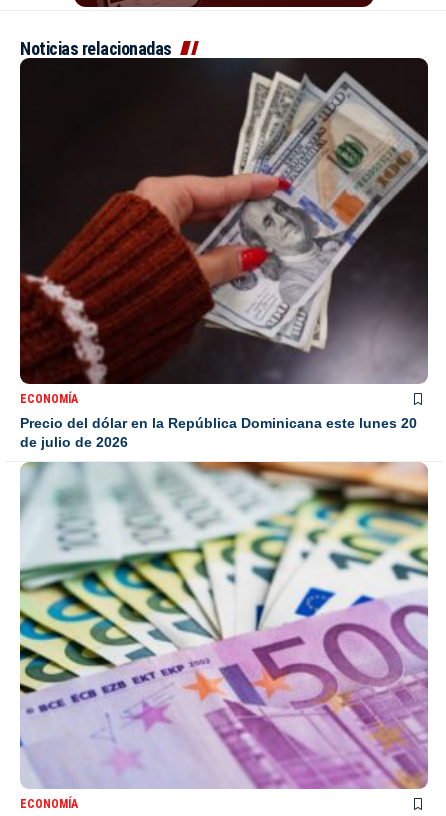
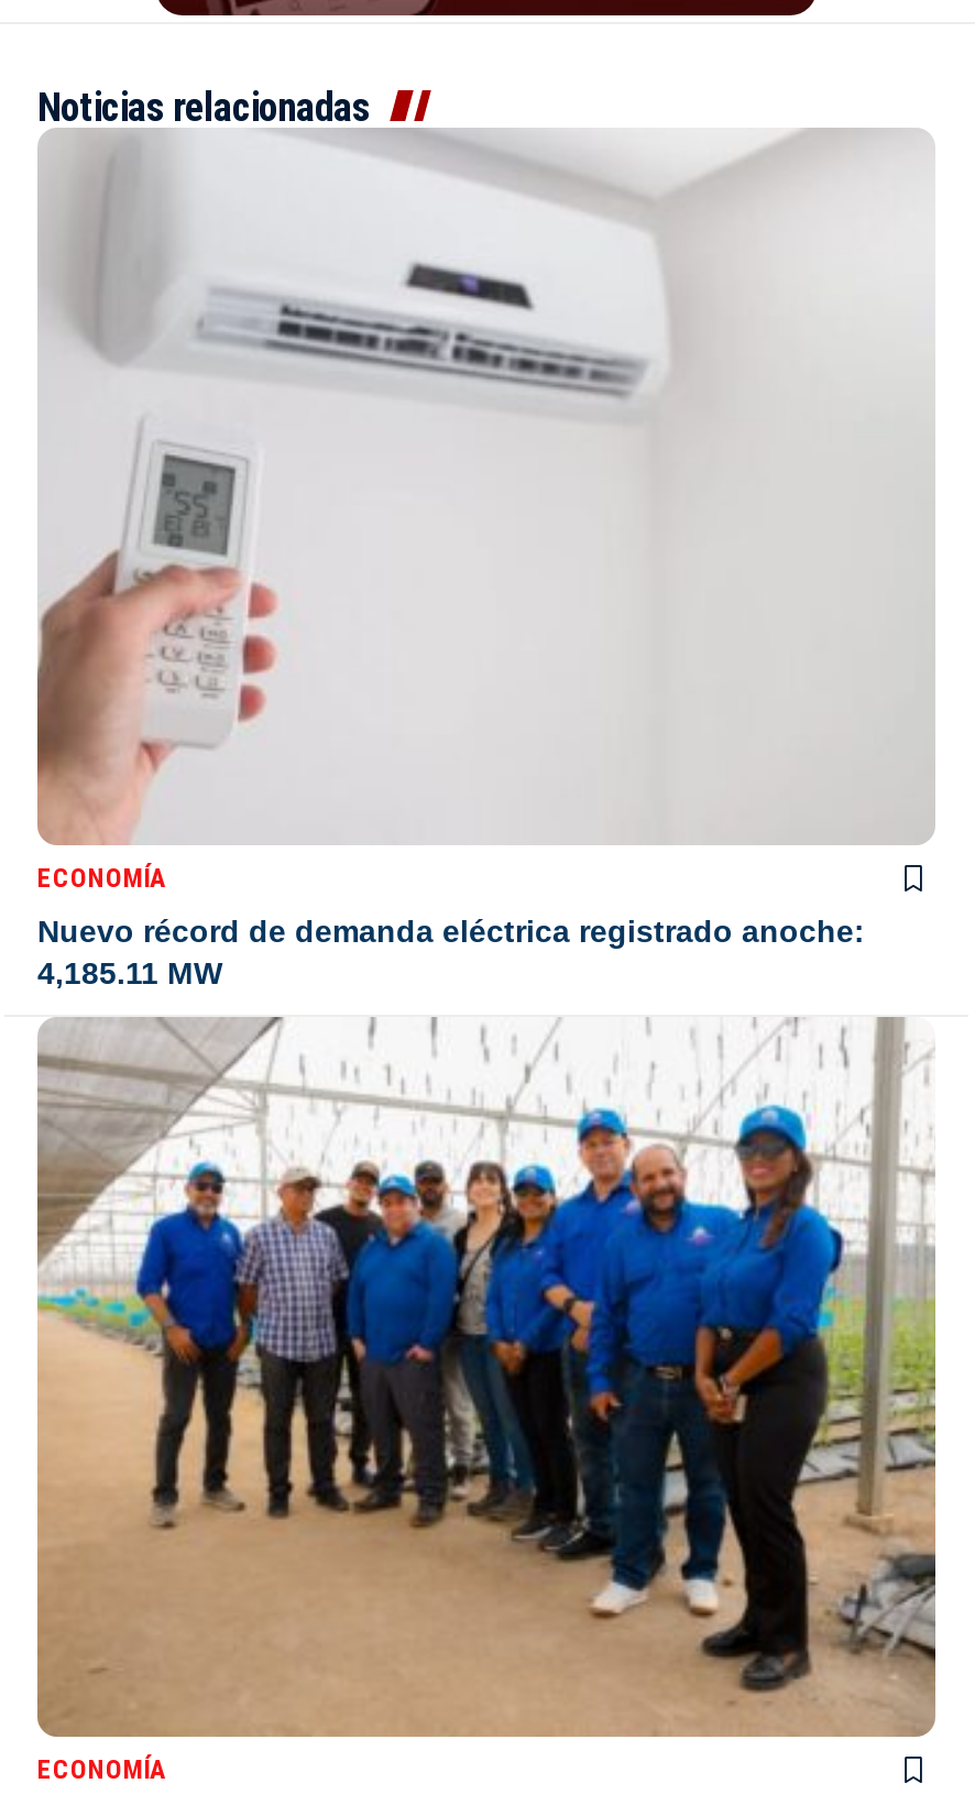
- [image]
- Precio del dólar en la República Dominicana este lunes 20
- de julio de 2026
+ [image]
+ Nuevo récord de demanda eléctrica registrado anoche:
+ 4,185.11 MW

- [image]
+ [image]
